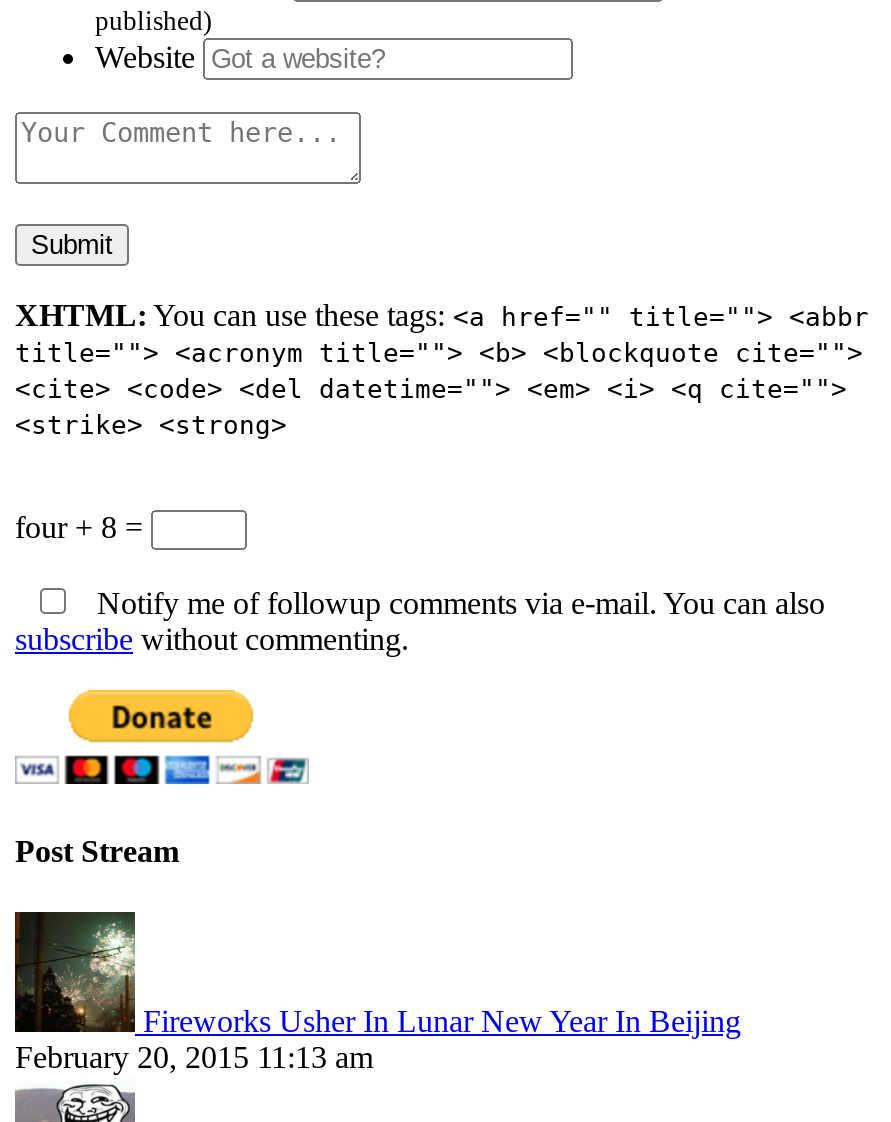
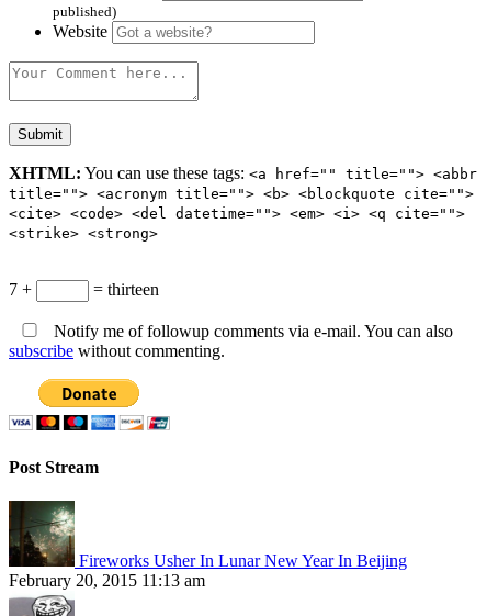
- four + 8 =
+ 7 +
+ = thirteen
